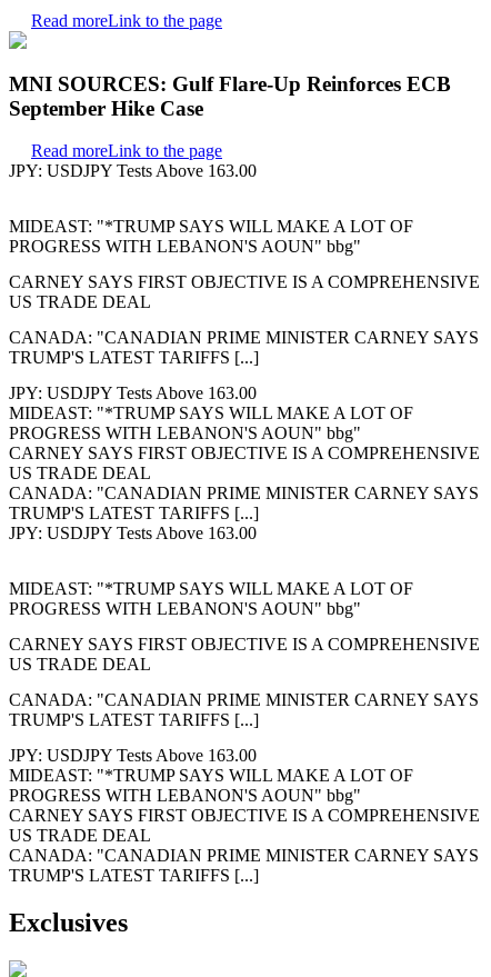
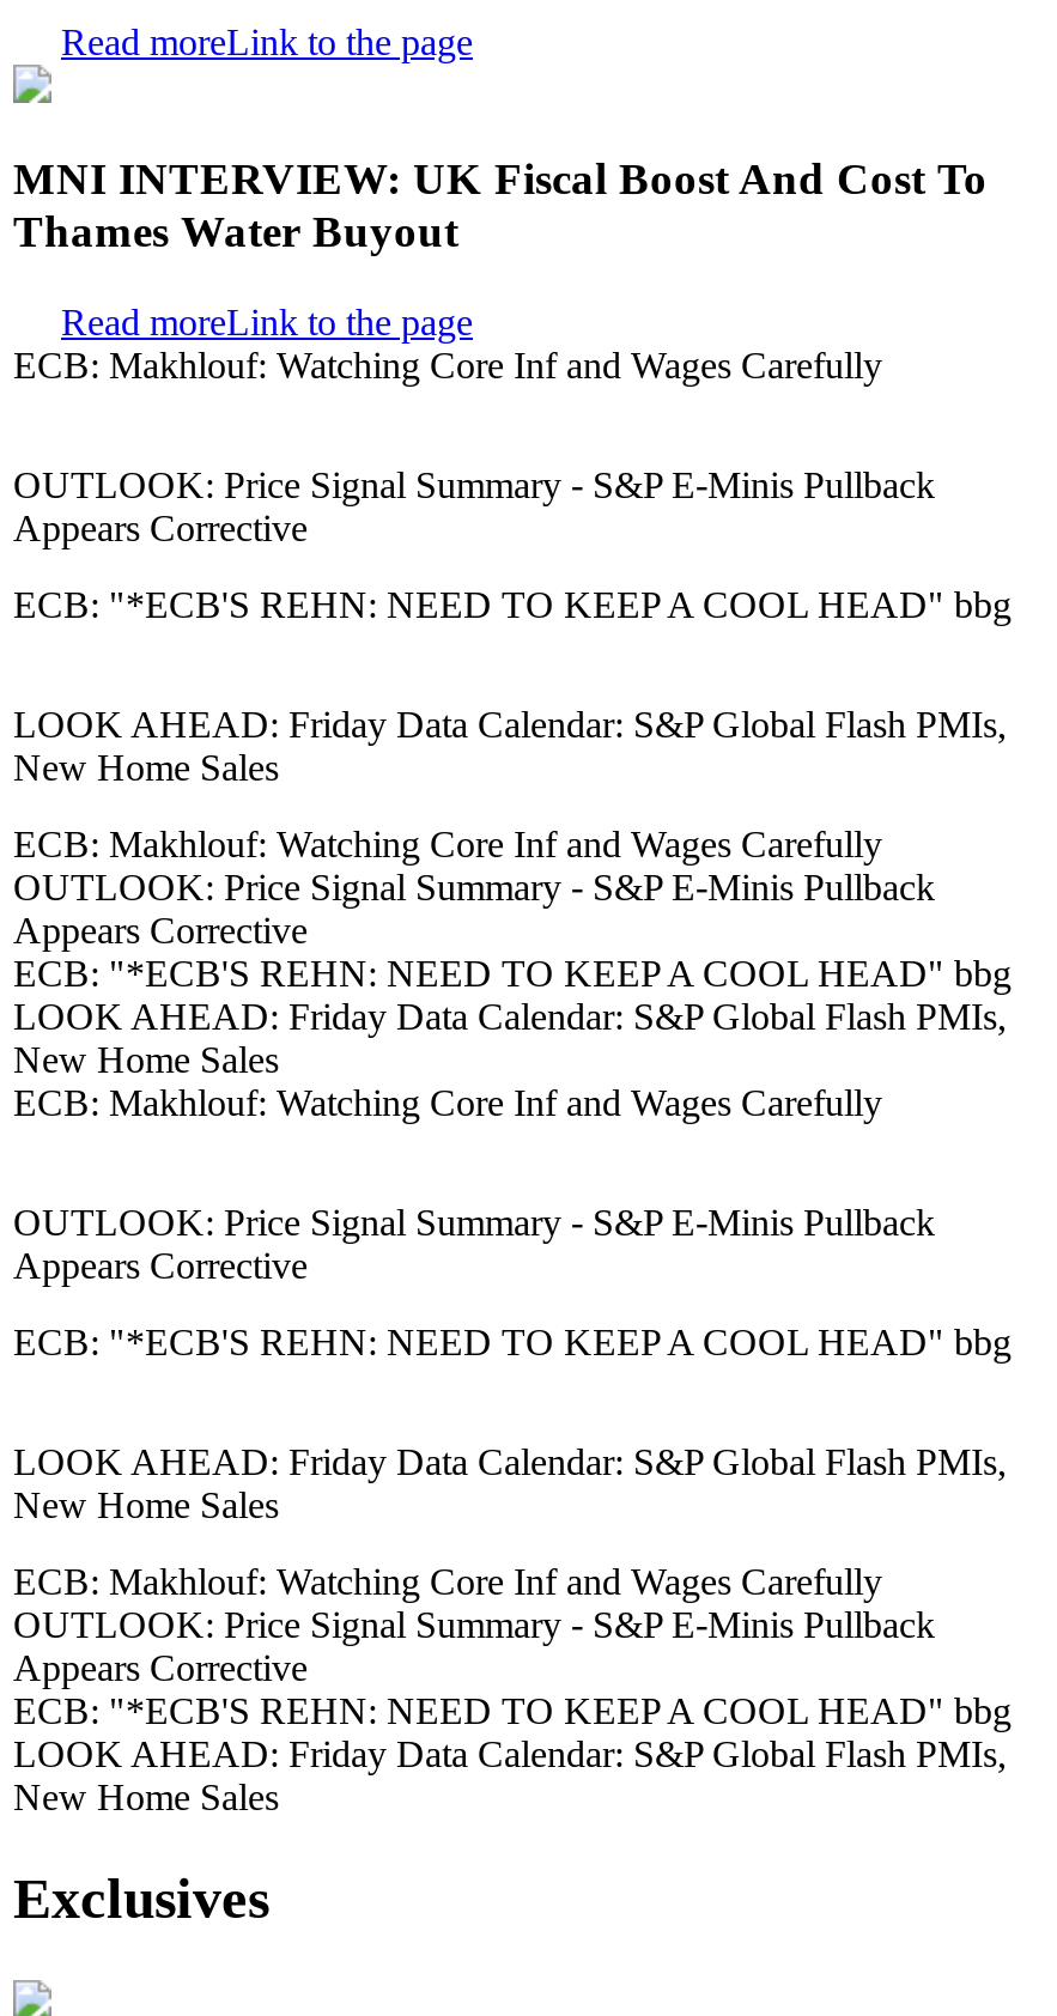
- MNI SOURCES: Gulf Flare-Up Reinforces ECB
- September Hike Case
+ MNI INTERVIEW: UK Fiscal Boost And Cost To
+ Thames Water Buyout

- JPY: USDJPY Tests Above 163.00
+ ECB: Makhlouf: Watching Core Inf and Wages Carefully

- MIDEAST: "*TRUMP SAYS WILL MAKE A LOT OF
- PROGRESS WITH LEBANON'S AOUN" bbg"
+ OUTLOOK: Price Signal Summary - S&P E-Minis Pullback
+ Appears Corrective

- CARNEY SAYS FIRST OBJECTIVE IS A COMPREHENSIVE
- US TRADE DEAL
+ ECB: "*ECB'S REHN: NEED TO KEEP A COOL HEAD" bbg

- CANADA: "CANADIAN PRIME MINISTER CARNEY SAYS
- TRUMP'S LATEST TARIFFS [...]
+ LOOK AHEAD: Friday Data Calendar: S&P Global Flash PMIs,
+ New Home Sales

- JPY: USDJPY Tests Above 163.00
- MIDEAST: "*TRUMP SAYS WILL MAKE A LOT OF
- PROGRESS WITH LEBANON'S AOUN" bbg"
- CARNEY SAYS FIRST OBJECTIVE IS A COMPREHENSIVE
- US TRADE DEAL
- CANADA: "CANADIAN PRIME MINISTER CARNEY SAYS
- TRUMP'S LATEST TARIFFS [...]
- JPY: USDJPY Tests Above 163.00
+ ECB: Makhlouf: Watching Core Inf and Wages Carefully
+ OUTLOOK: Price Signal Summary - S&P E-Minis Pullback
+ Appears Corrective
+ ECB: "*ECB'S REHN: NEED TO KEEP A COOL HEAD" bbg
+ LOOK AHEAD: Friday Data Calendar: S&P Global Flash PMIs,
+ New Home Sales
+ ECB: Makhlouf: Watching Core Inf and Wages Carefully

- MIDEAST: "*TRUMP SAYS WILL MAKE A LOT OF
- PROGRESS WITH LEBANON'S AOUN" bbg"
+ OUTLOOK: Price Signal Summary - S&P E-Minis Pullback
+ Appears Corrective

- CARNEY SAYS FIRST OBJECTIVE IS A COMPREHENSIVE
- US TRADE DEAL
+ ECB: "*ECB'S REHN: NEED TO KEEP A COOL HEAD" bbg

- CANADA: "CANADIAN PRIME MINISTER CARNEY SAYS
- TRUMP'S LATEST TARIFFS [...]
+ LOOK AHEAD: Friday Data Calendar: S&P Global Flash PMIs,
+ New Home Sales

- JPY: USDJPY Tests Above 163.00
- MIDEAST: "*TRUMP SAYS WILL MAKE A LOT OF
- PROGRESS WITH LEBANON'S AOUN" bbg"
- CARNEY SAYS FIRST OBJECTIVE IS A COMPREHENSIVE
- US TRADE DEAL
- CANADA: "CANADIAN PRIME MINISTER CARNEY SAYS
- TRUMP'S LATEST TARIFFS [...]
+ ECB: Makhlouf: Watching Core Inf and Wages Carefully
+ OUTLOOK: Price Signal Summary - S&P E-Minis Pullback
+ Appears Corrective
+ ECB: "*ECB'S REHN: NEED TO KEEP A COOL HEAD" bbg
+ LOOK AHEAD: Friday Data Calendar: S&P Global Flash PMIs,
+ New Home Sales
